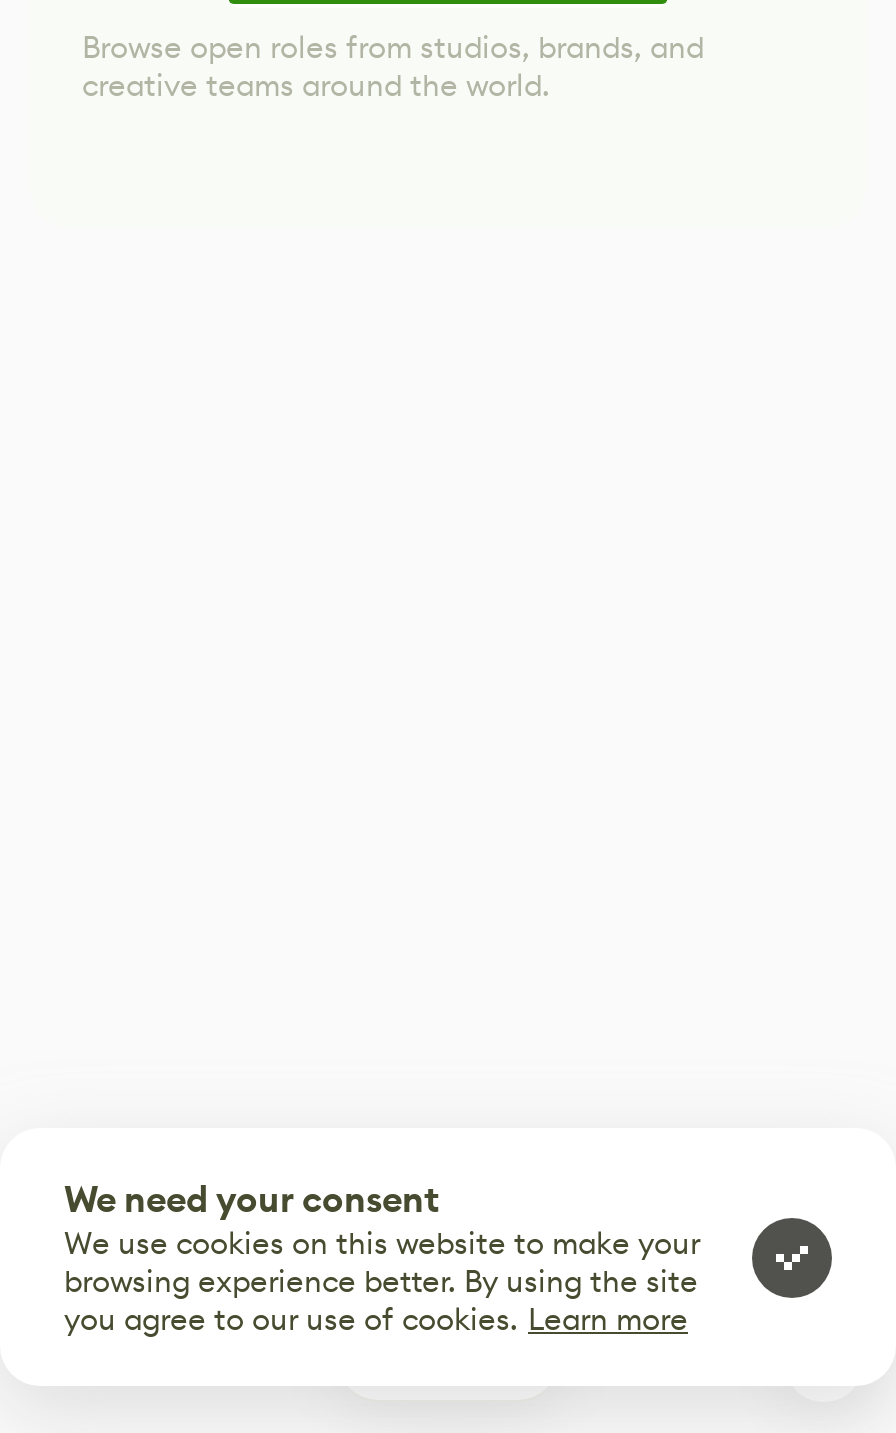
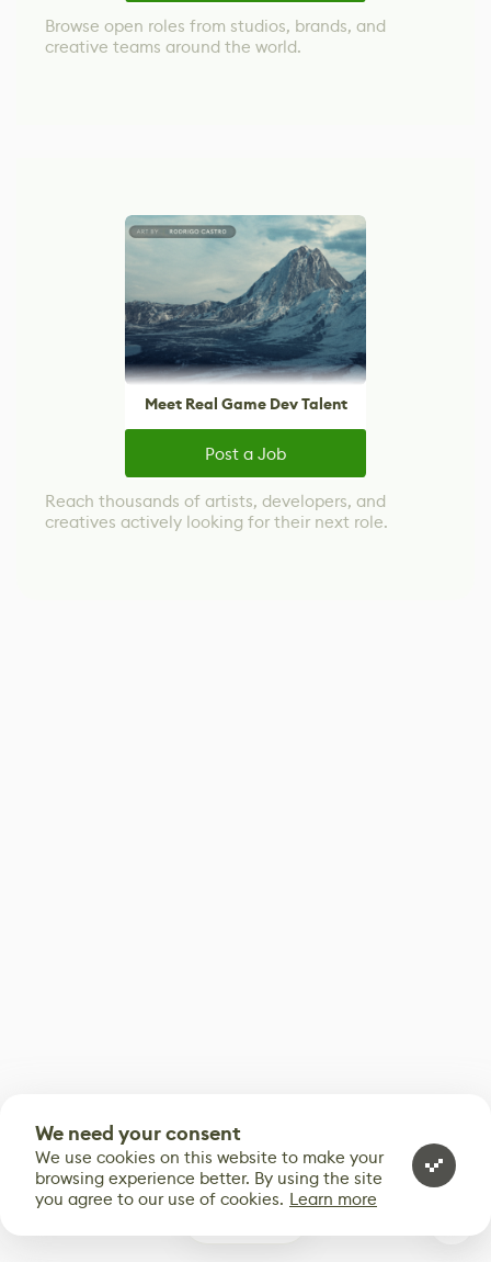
+ [image]
+ Meet Real Game Dev Talent
+ Post a Job
+ Reach thousands of artists, developers, and
+ creatives actively looking for their next role.
